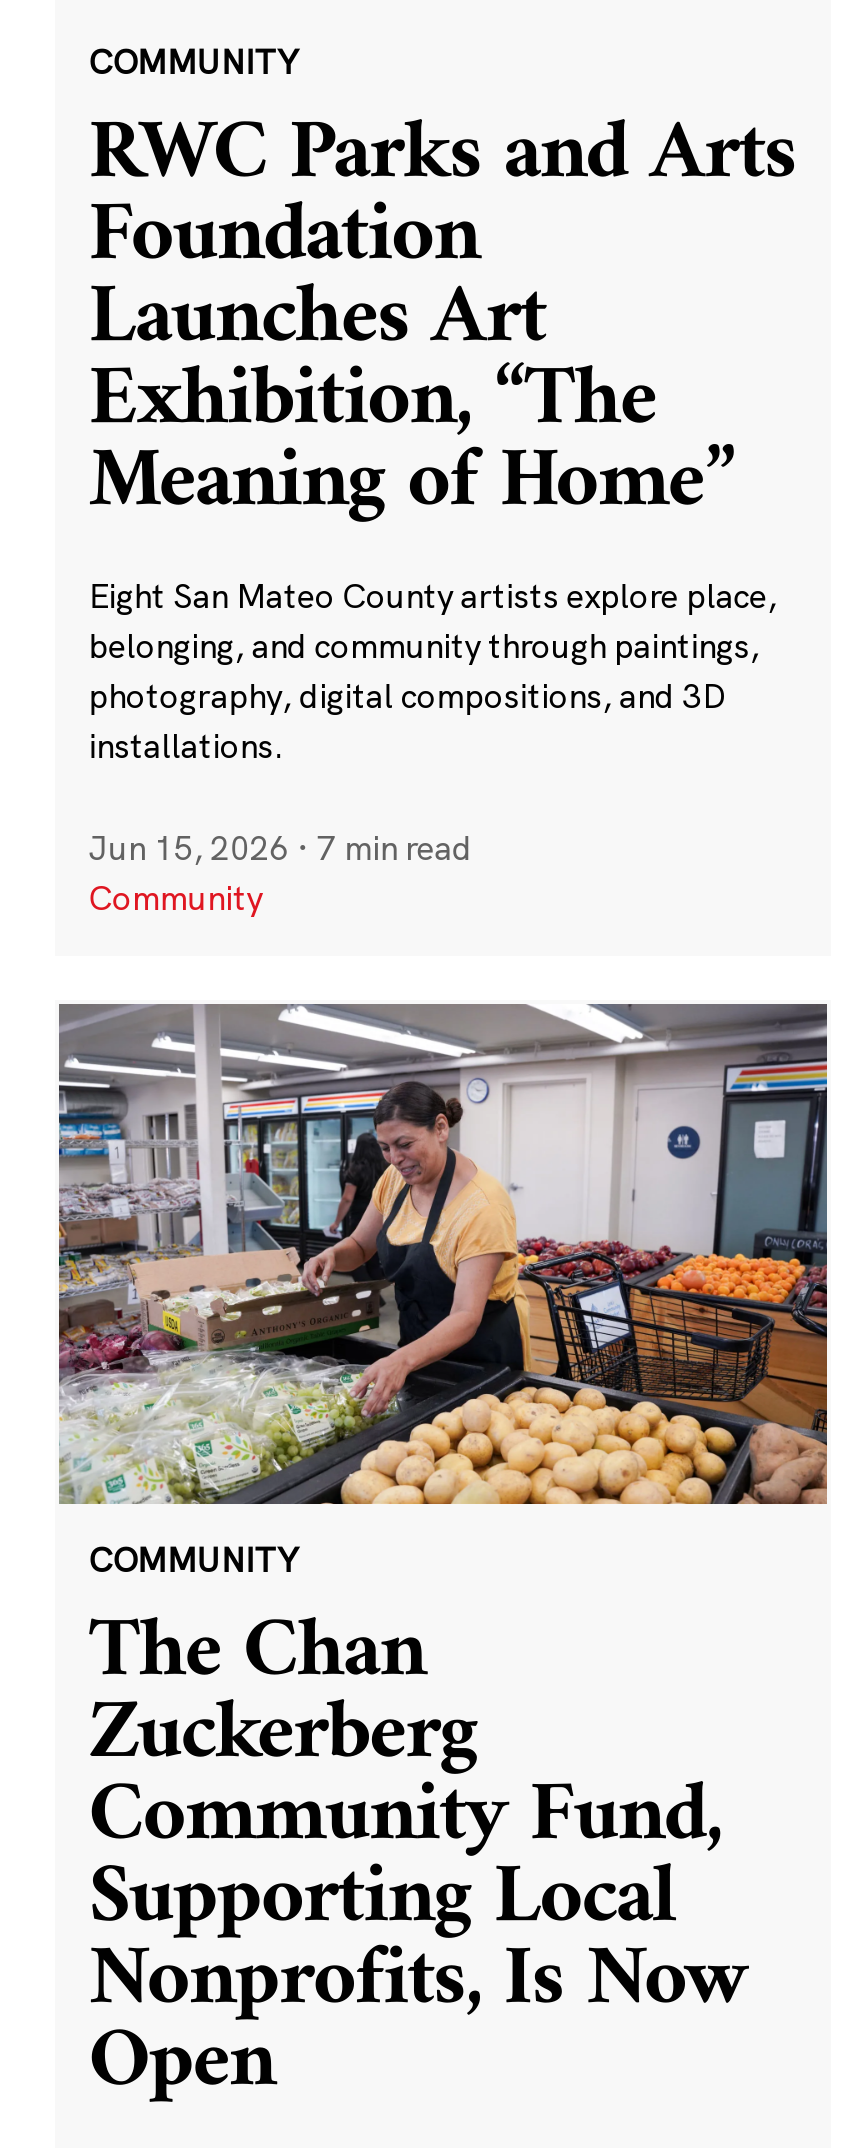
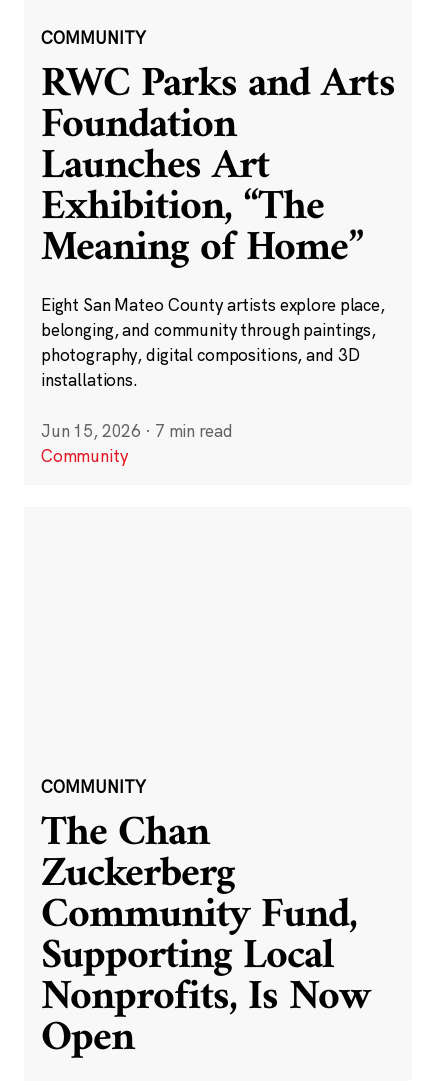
- [image]
